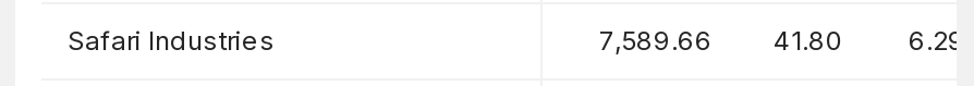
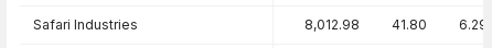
- 7,589.66
+ 8,012.98
